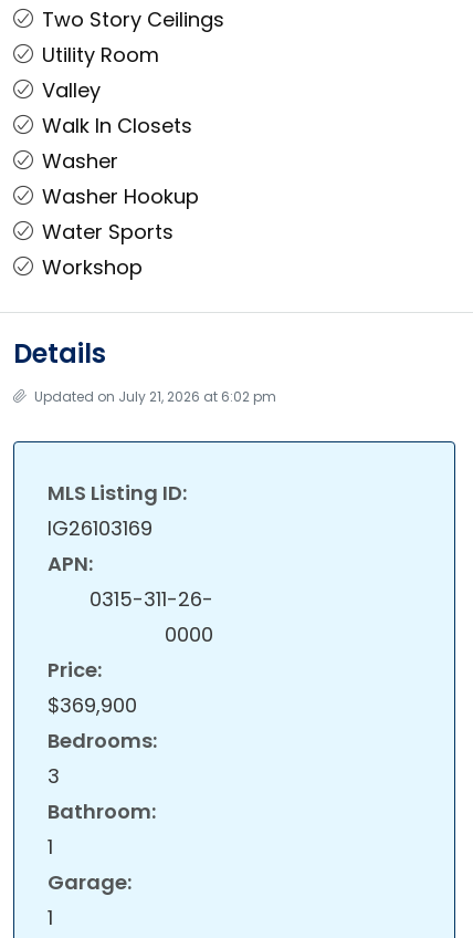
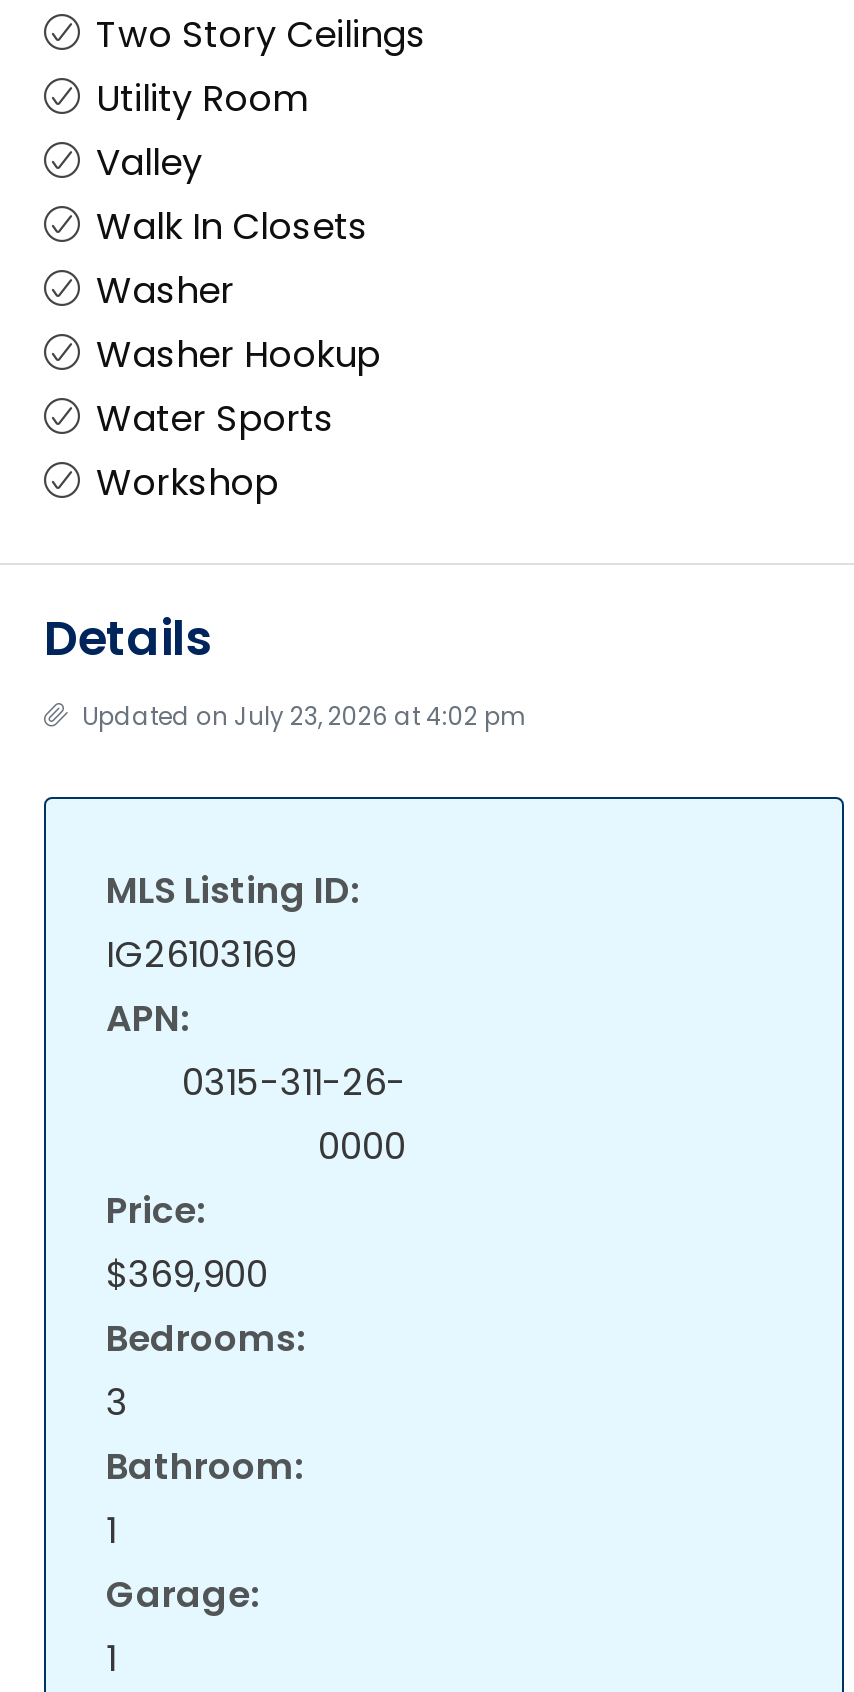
- Updated on July 21, 2026 at 6:02 pm
+ Updated on July 23, 2026 at 4:02 pm
